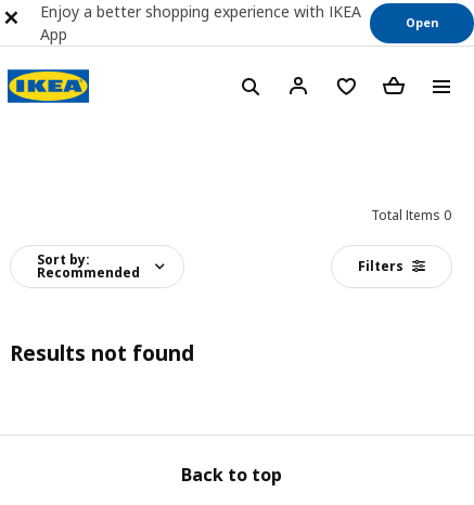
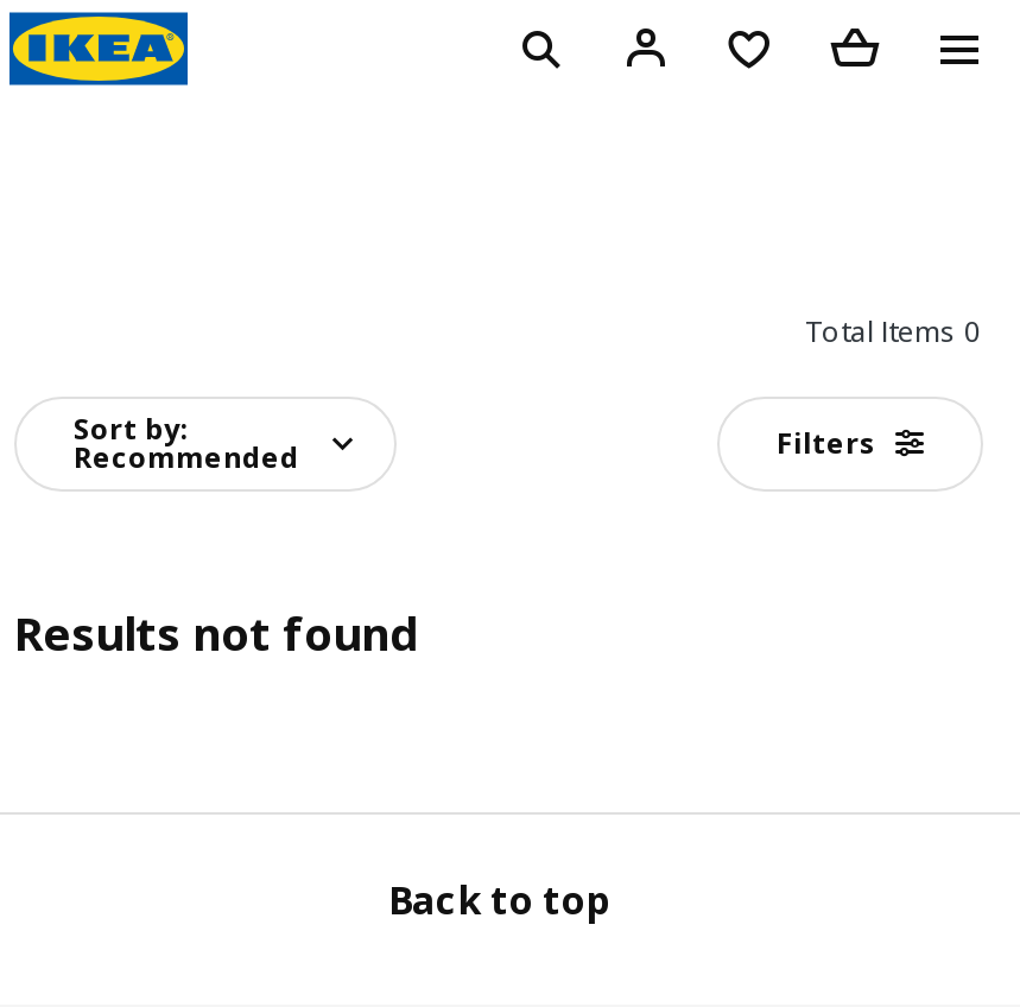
- Enjoy a better shopping experience with IKEA
- App

- Open
